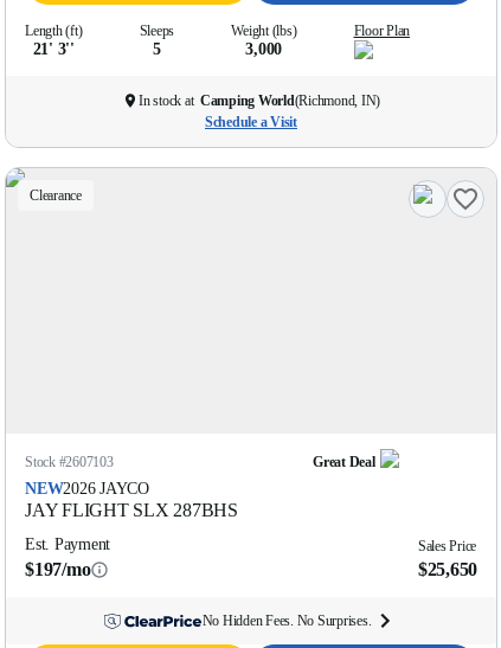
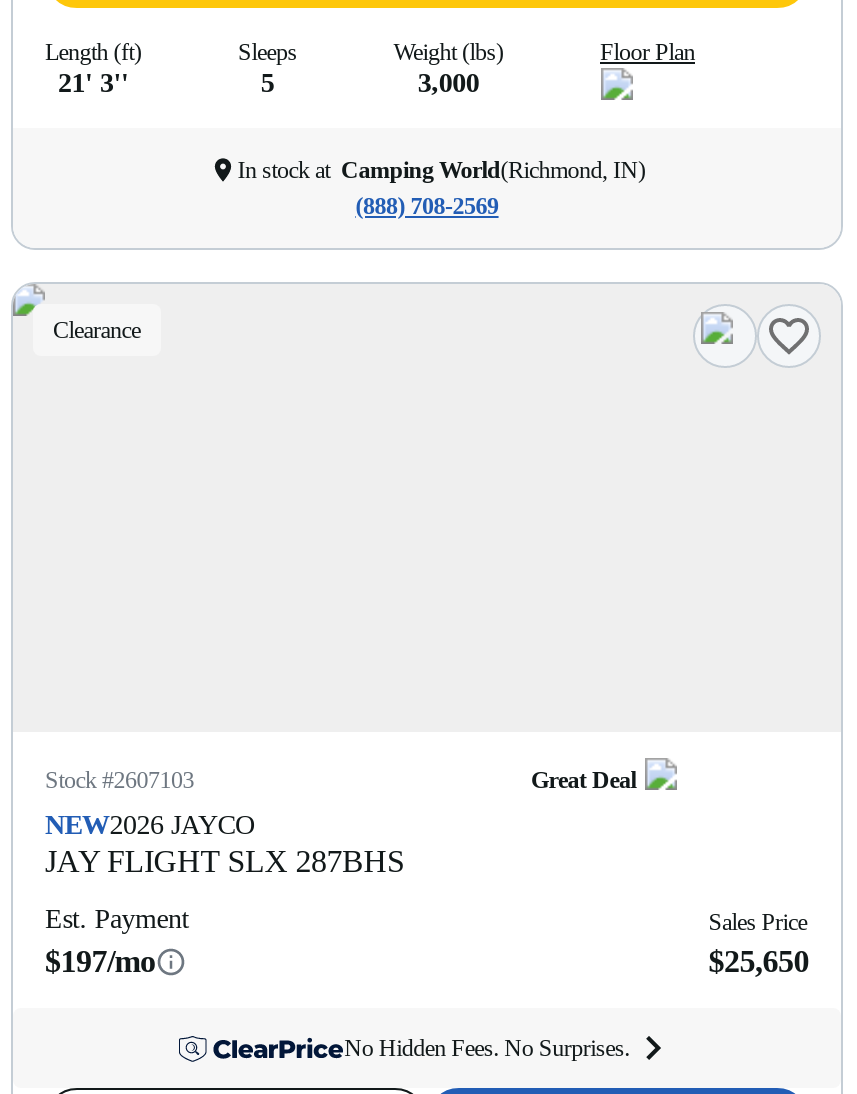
- Schedule a Visit
+ (888) 708-2569
